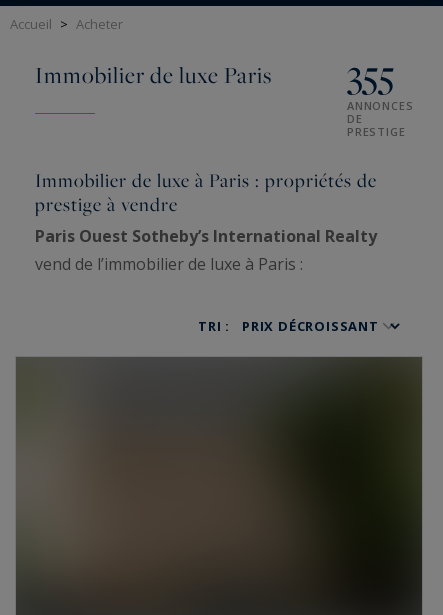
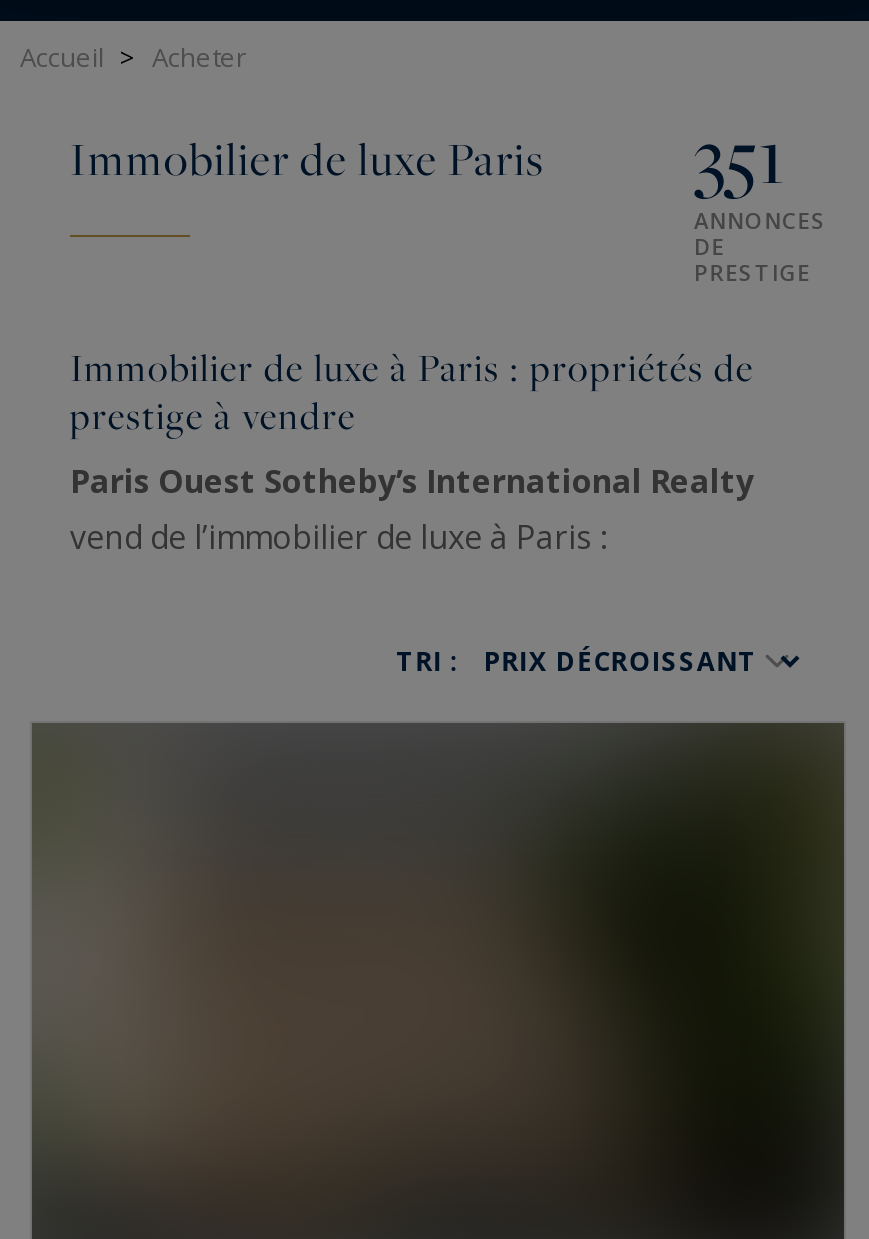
- 355
+ 351
